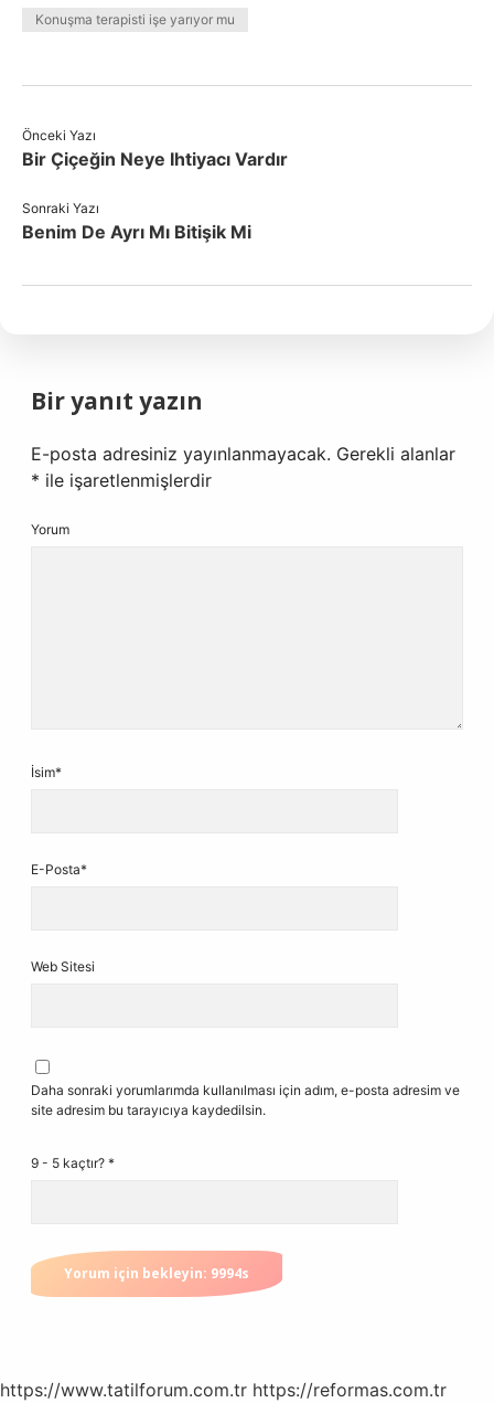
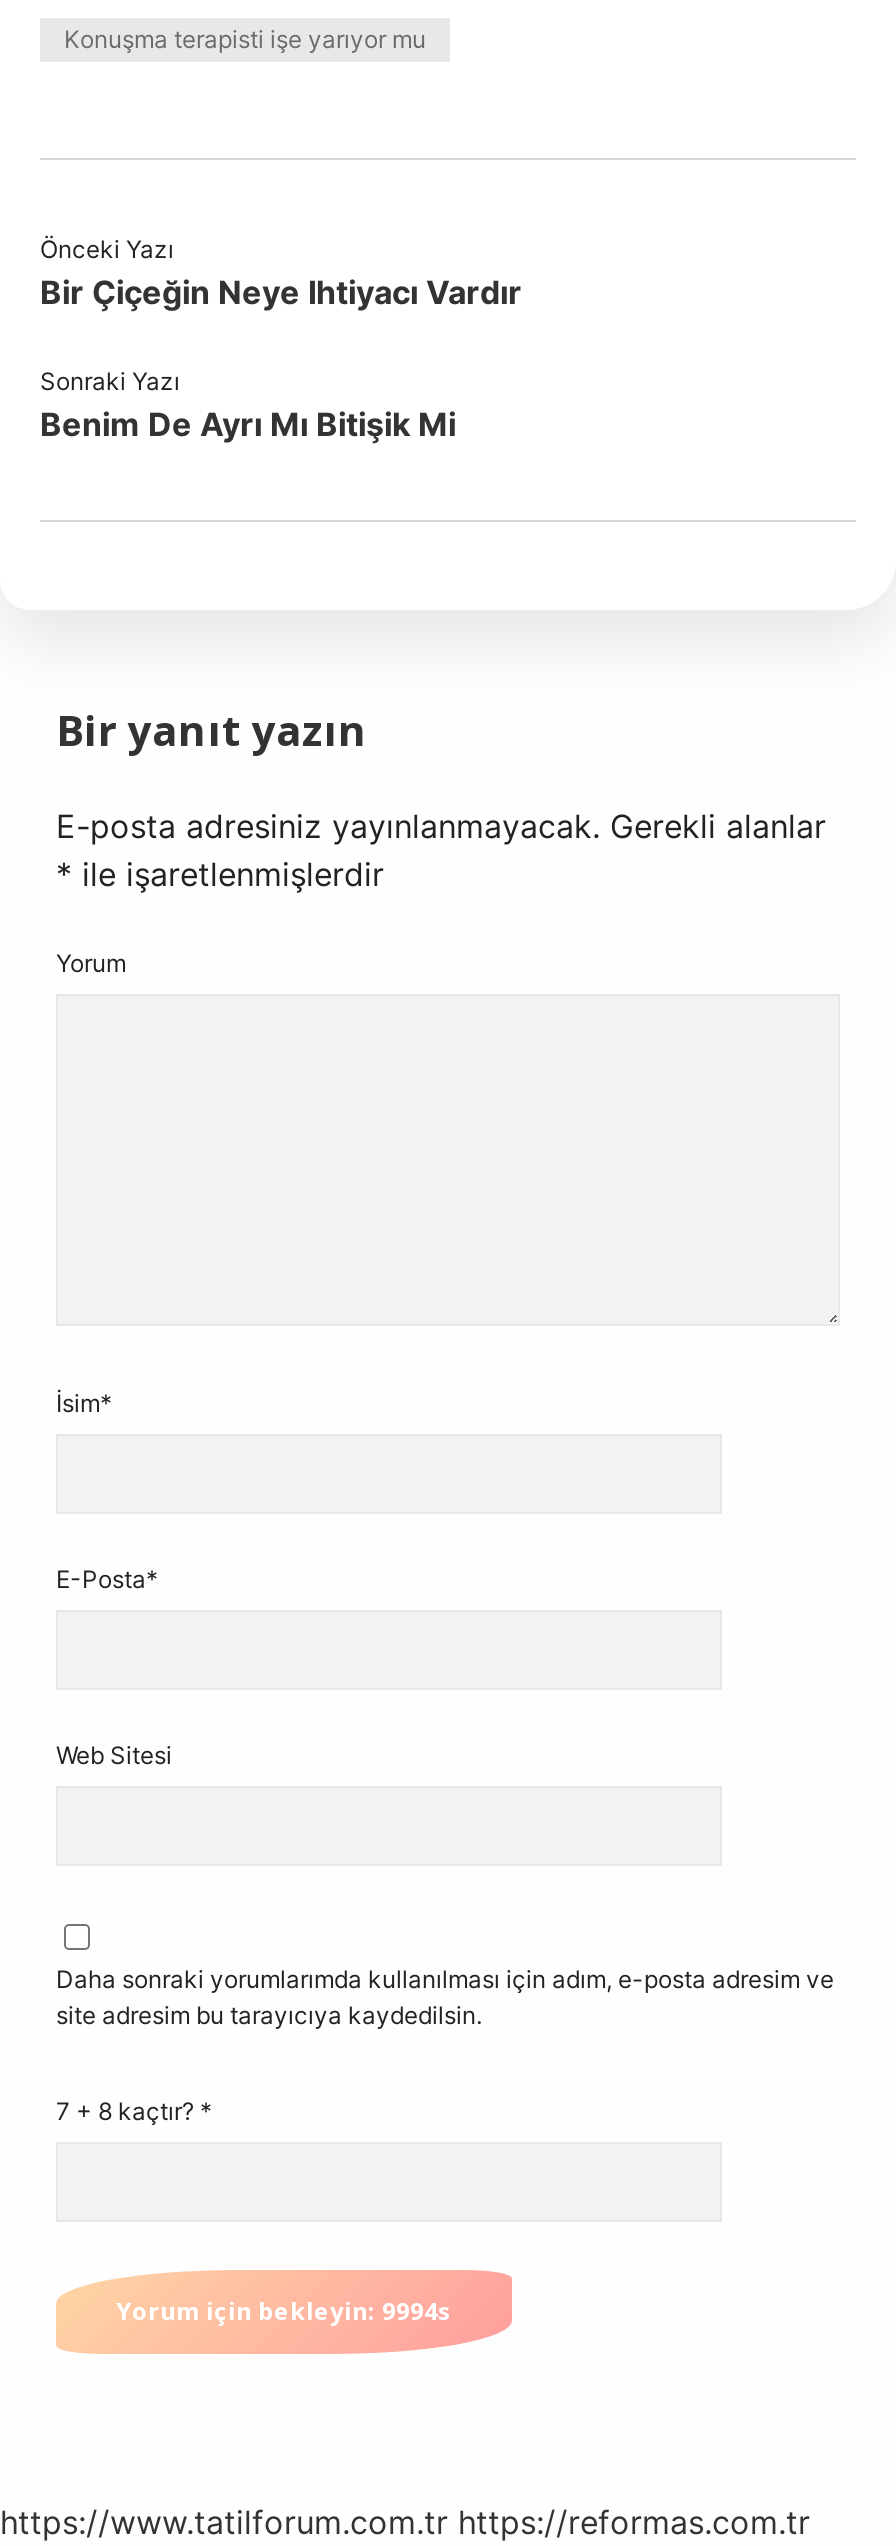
- 9 - 5 kaçtır? *
+ 7 + 8 kaçtır? *
